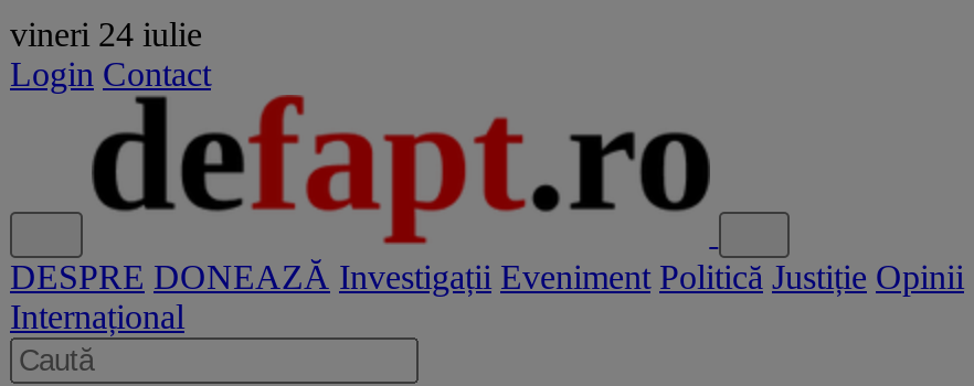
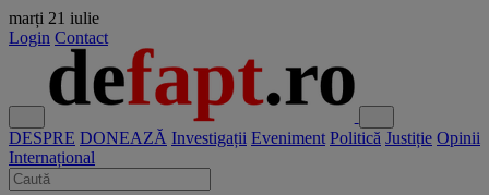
- vineri 24 iulie
+ marți 21 iulie
